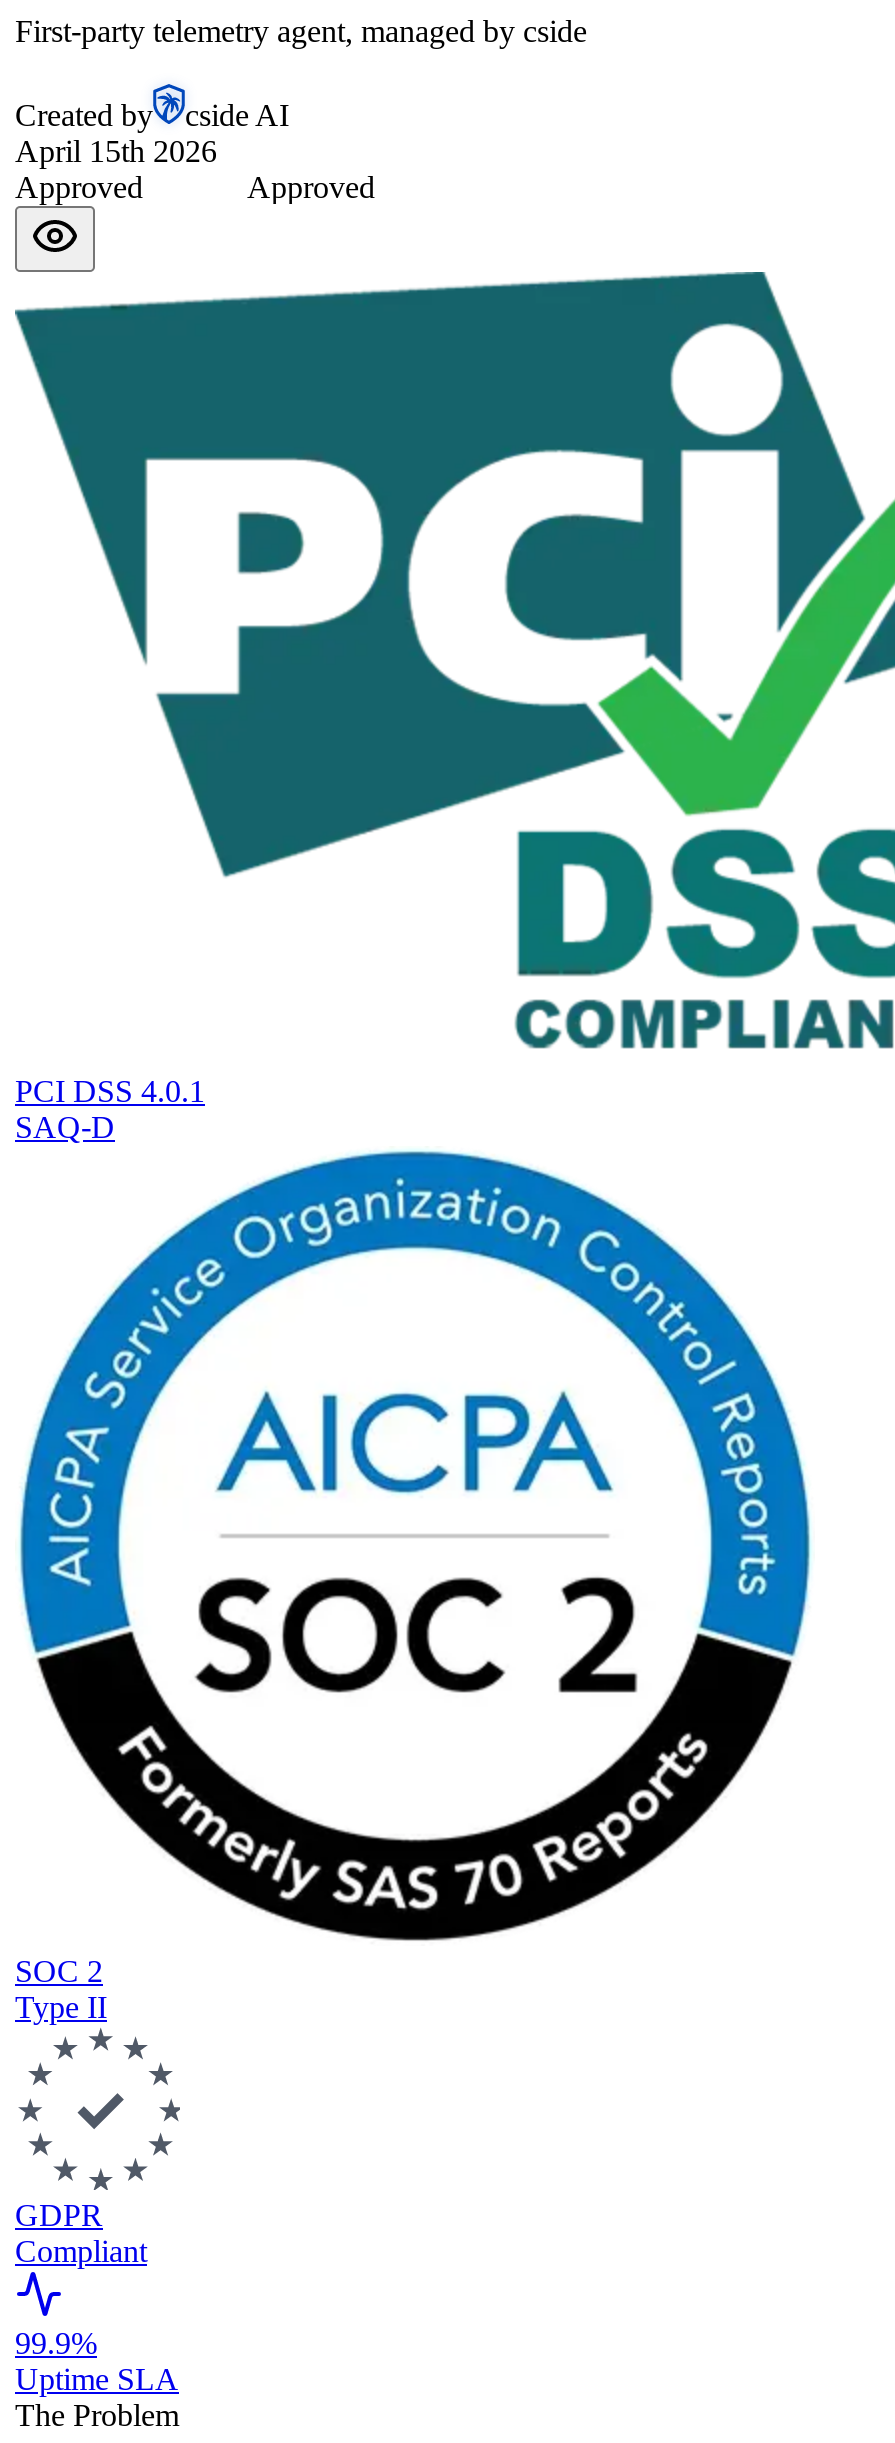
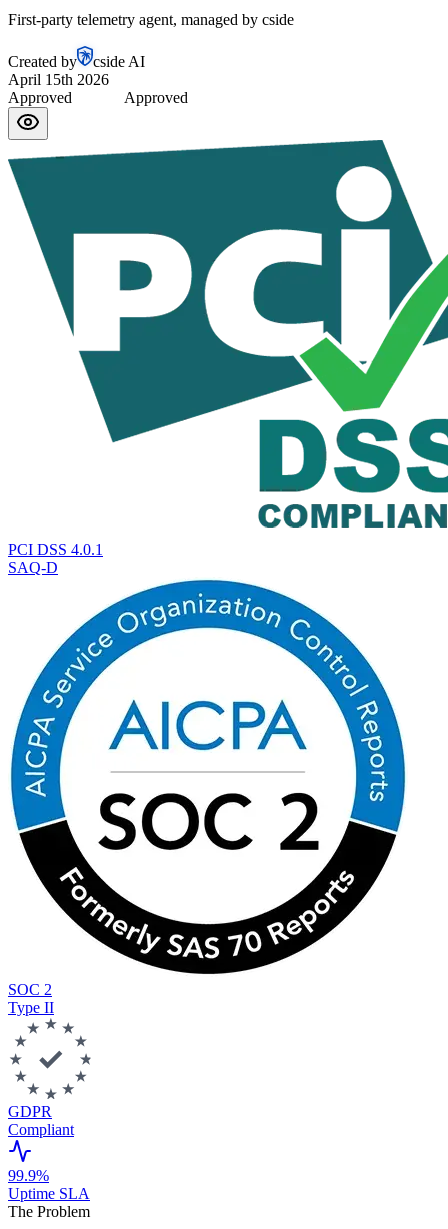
- Approved Pending Approved
+ Approved
+ Approved
